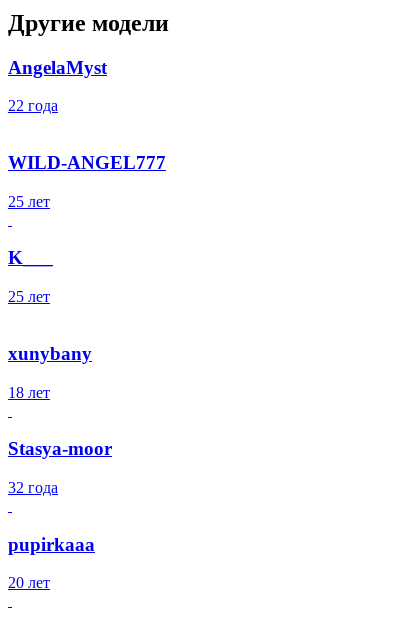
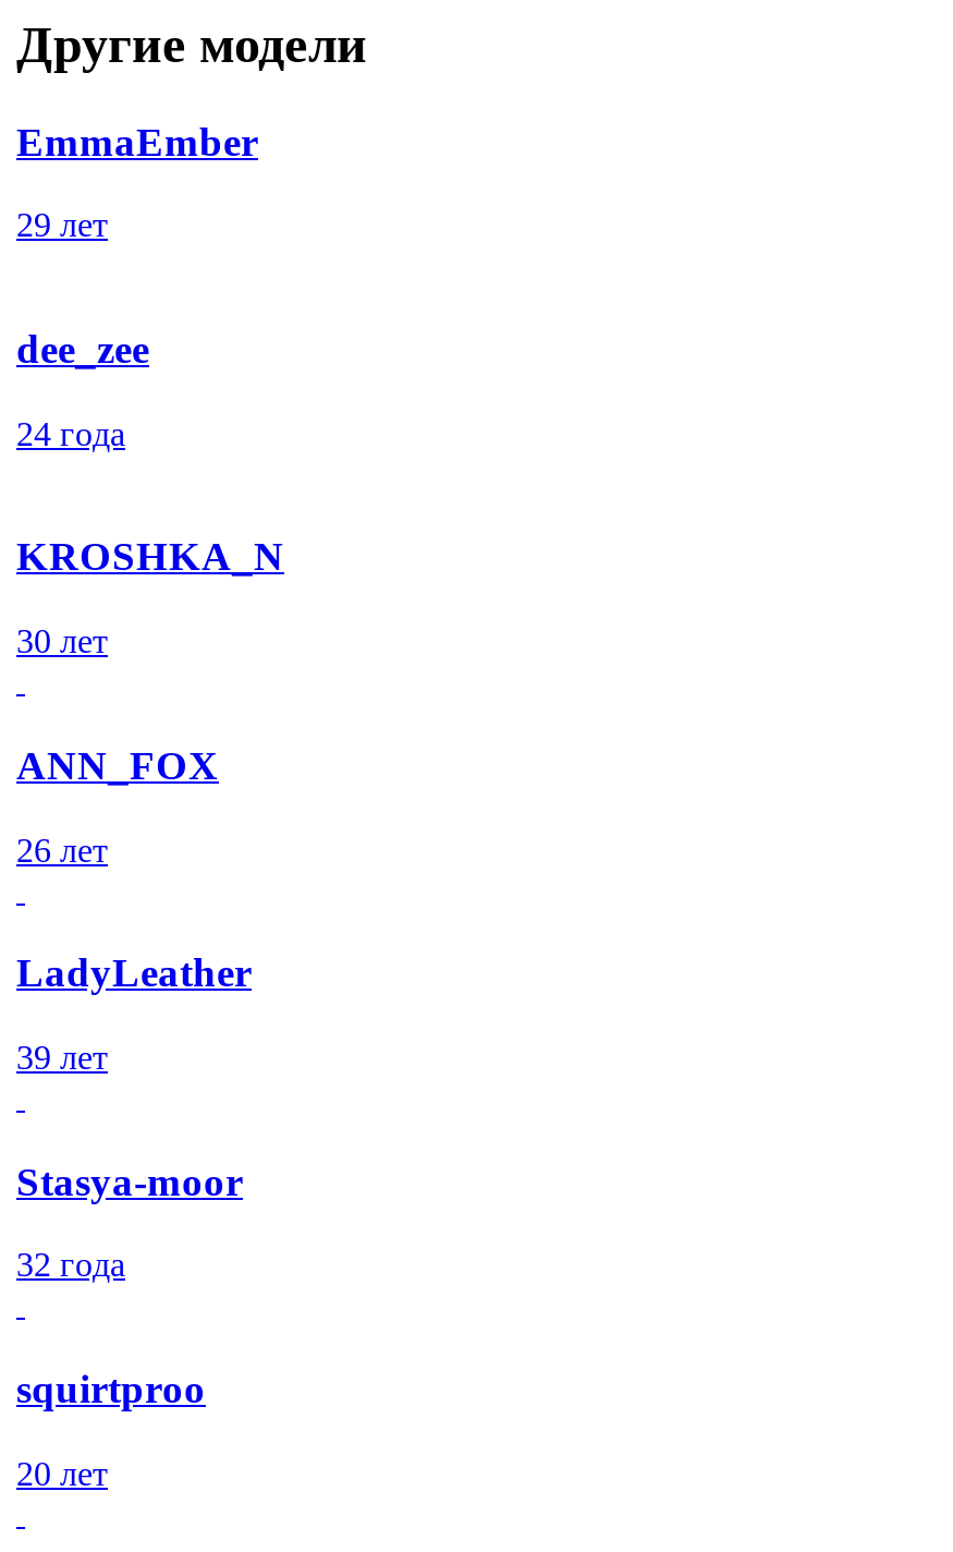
- AngelaMyst
- 22 года
- WILD-ANGEL777
- 25 лет
- K___
- 25 лет
- xunybany
- 18 лет
+ EmmaEmber
+ 29 лет
+ dee_zee
+ 24 года
+ KROSHKA_N
+ 30 лет
+ ANN_FOX
+ 26 лет
+ LadyLeather
+ 39 лет

- pupirkaaa
+ squirtproo
